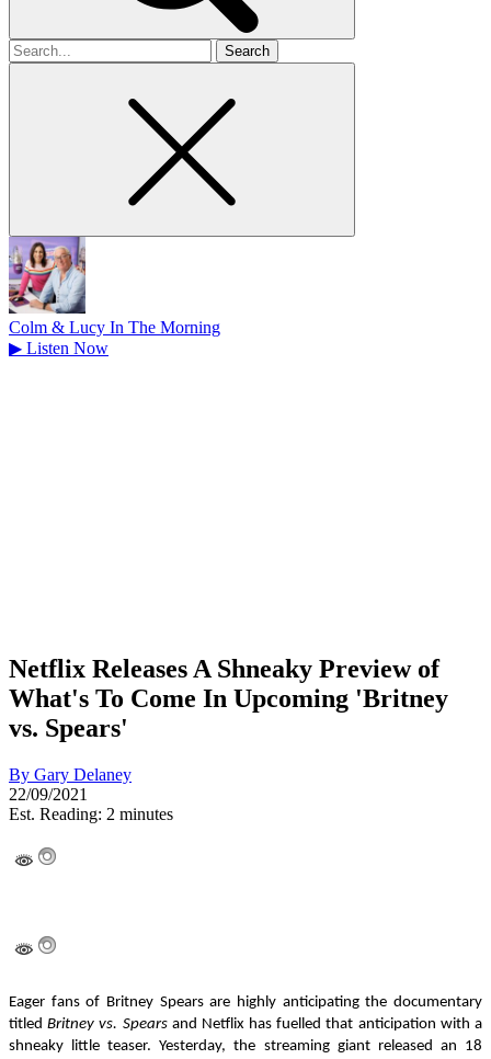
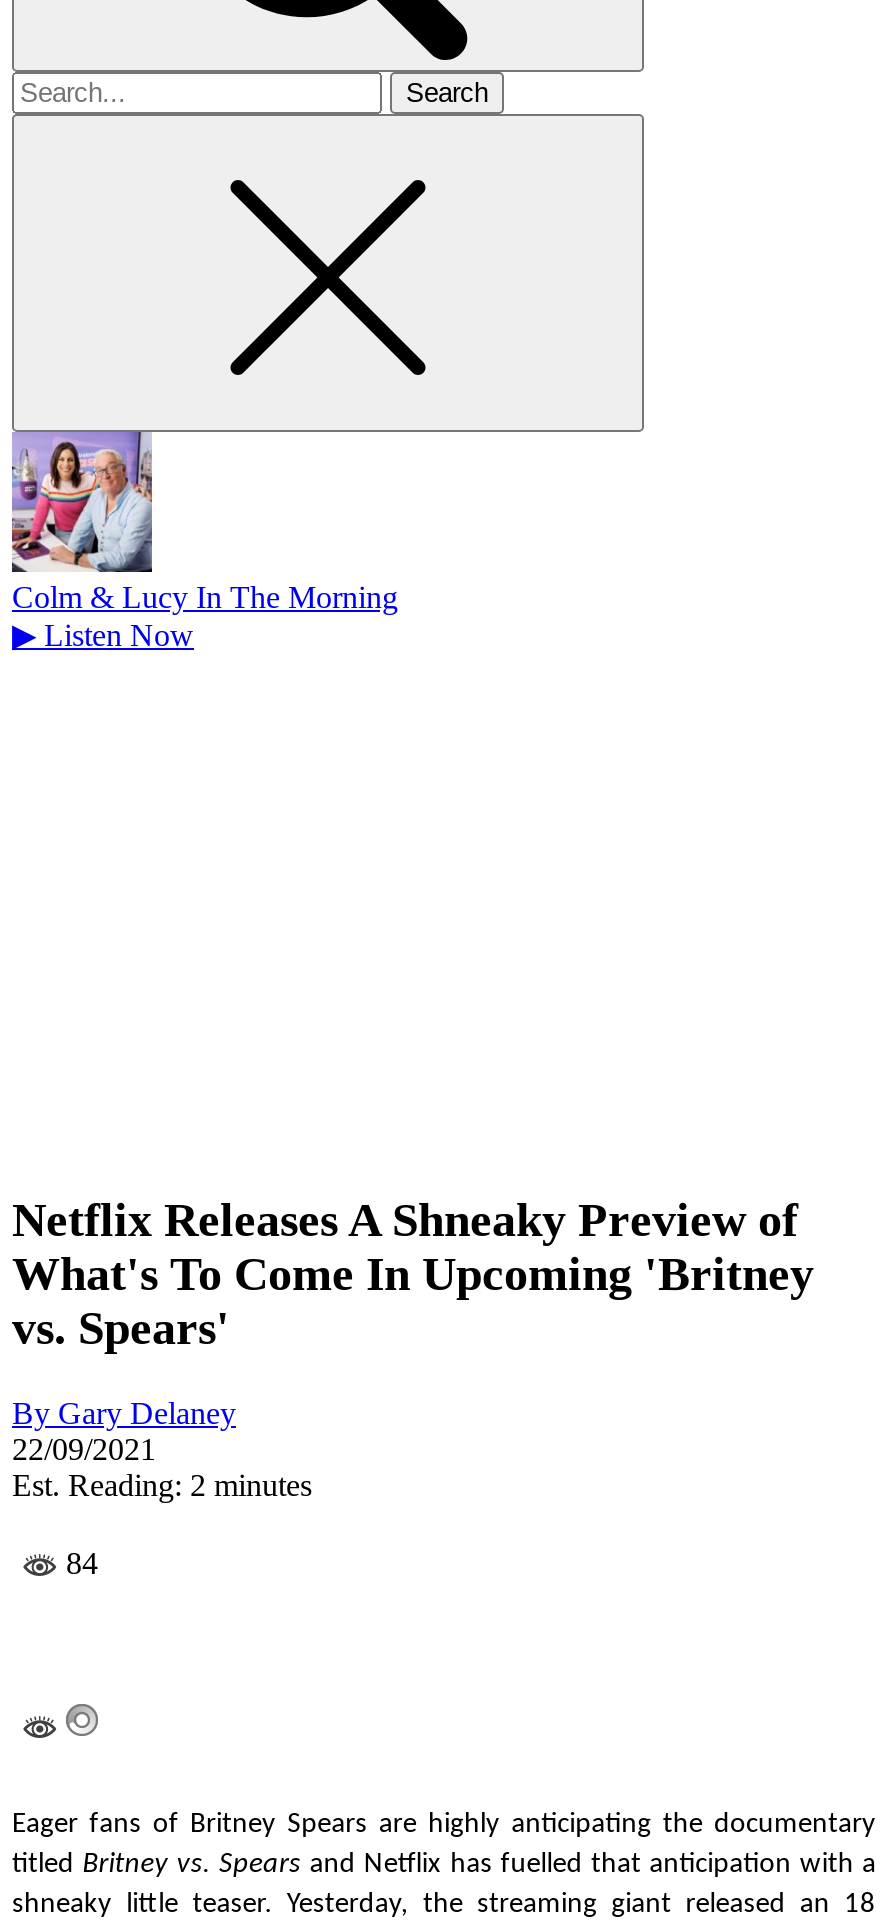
+ 84
